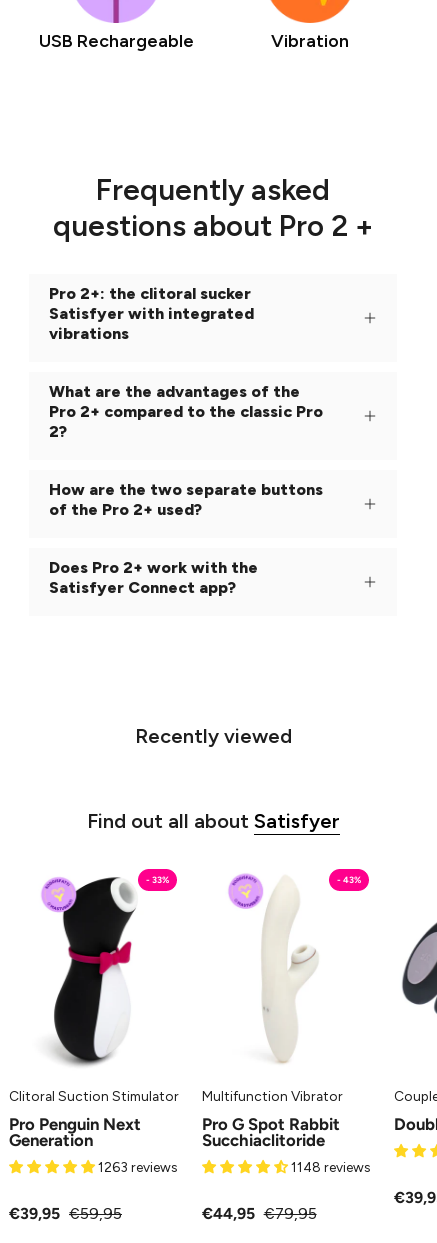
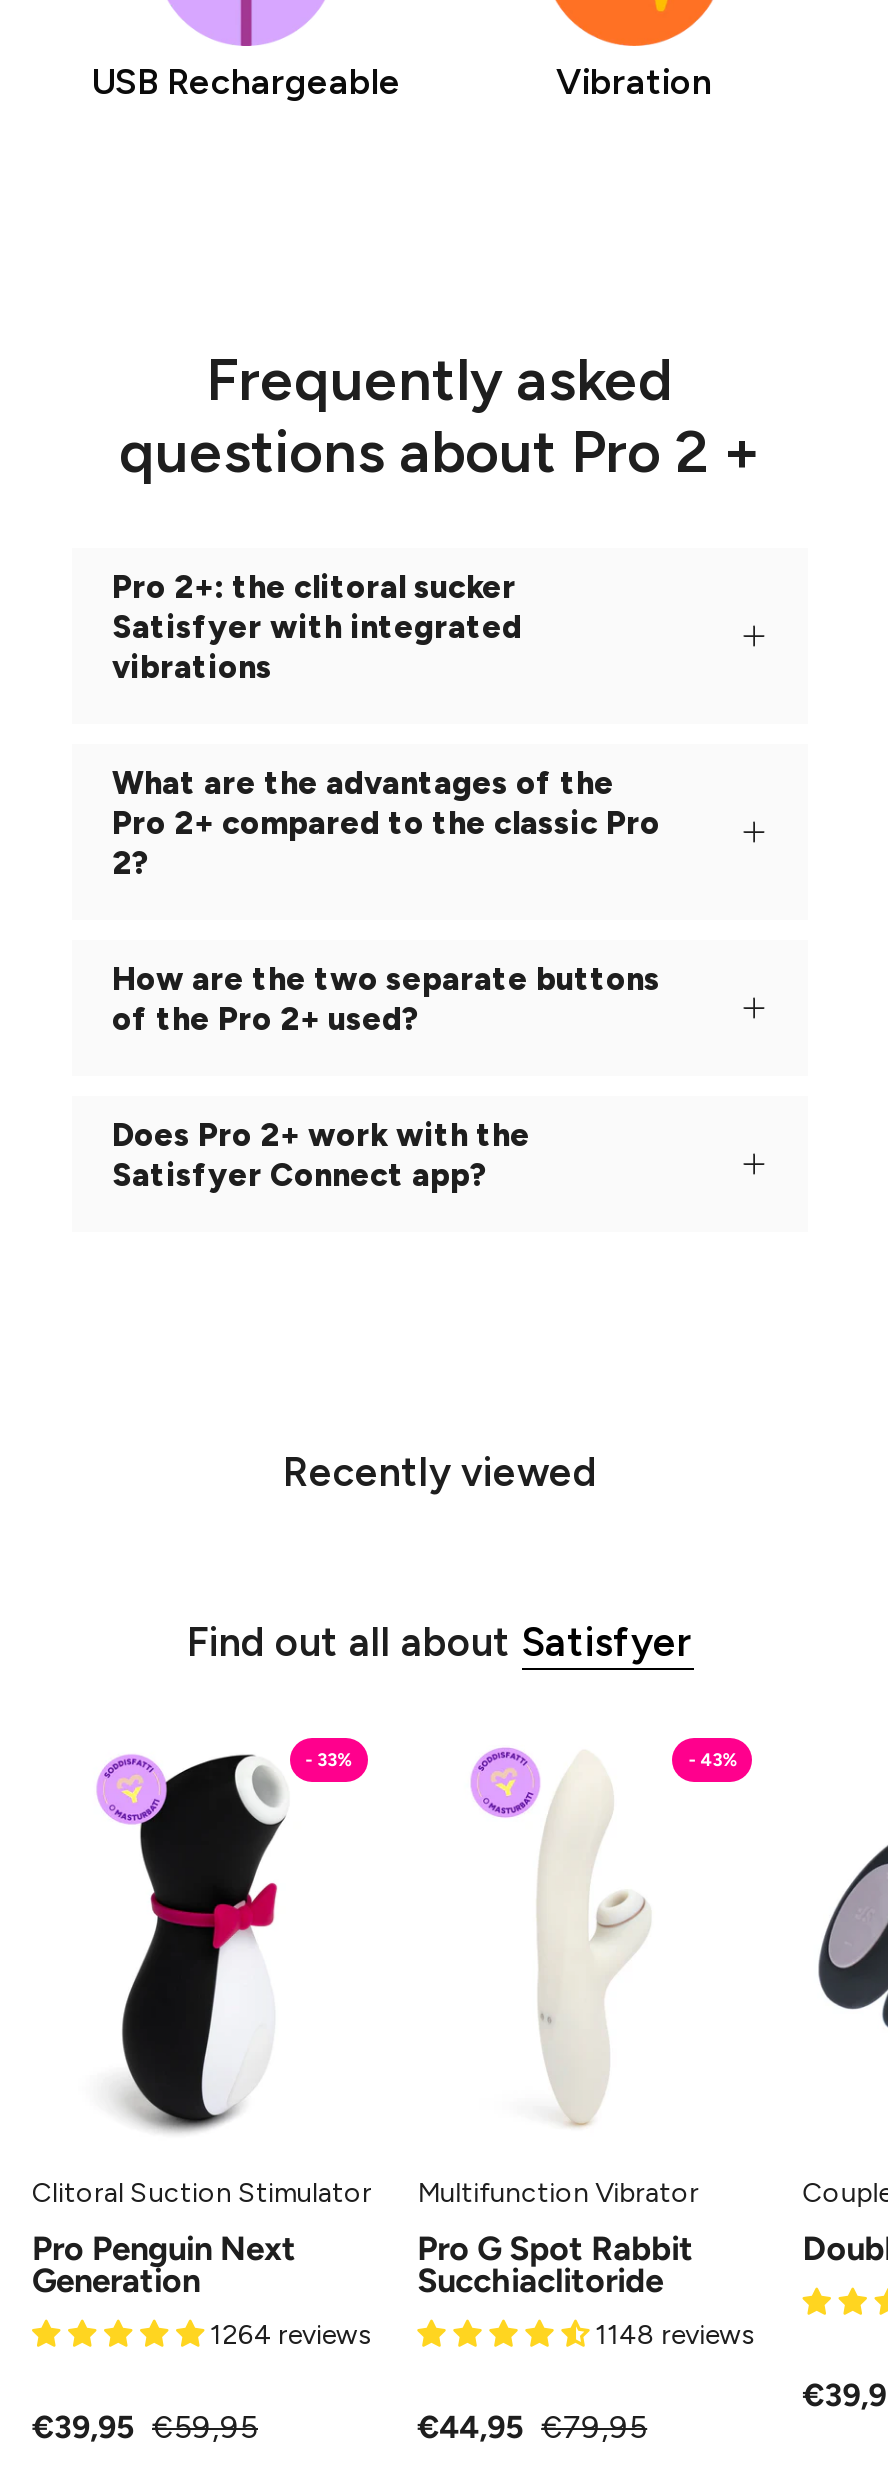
- 1263 reviews
+ 1264 reviews
